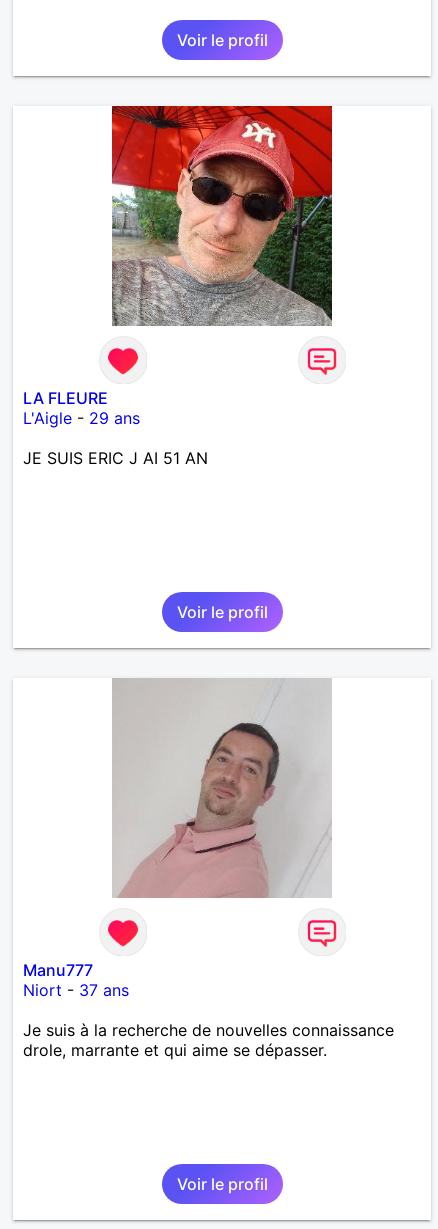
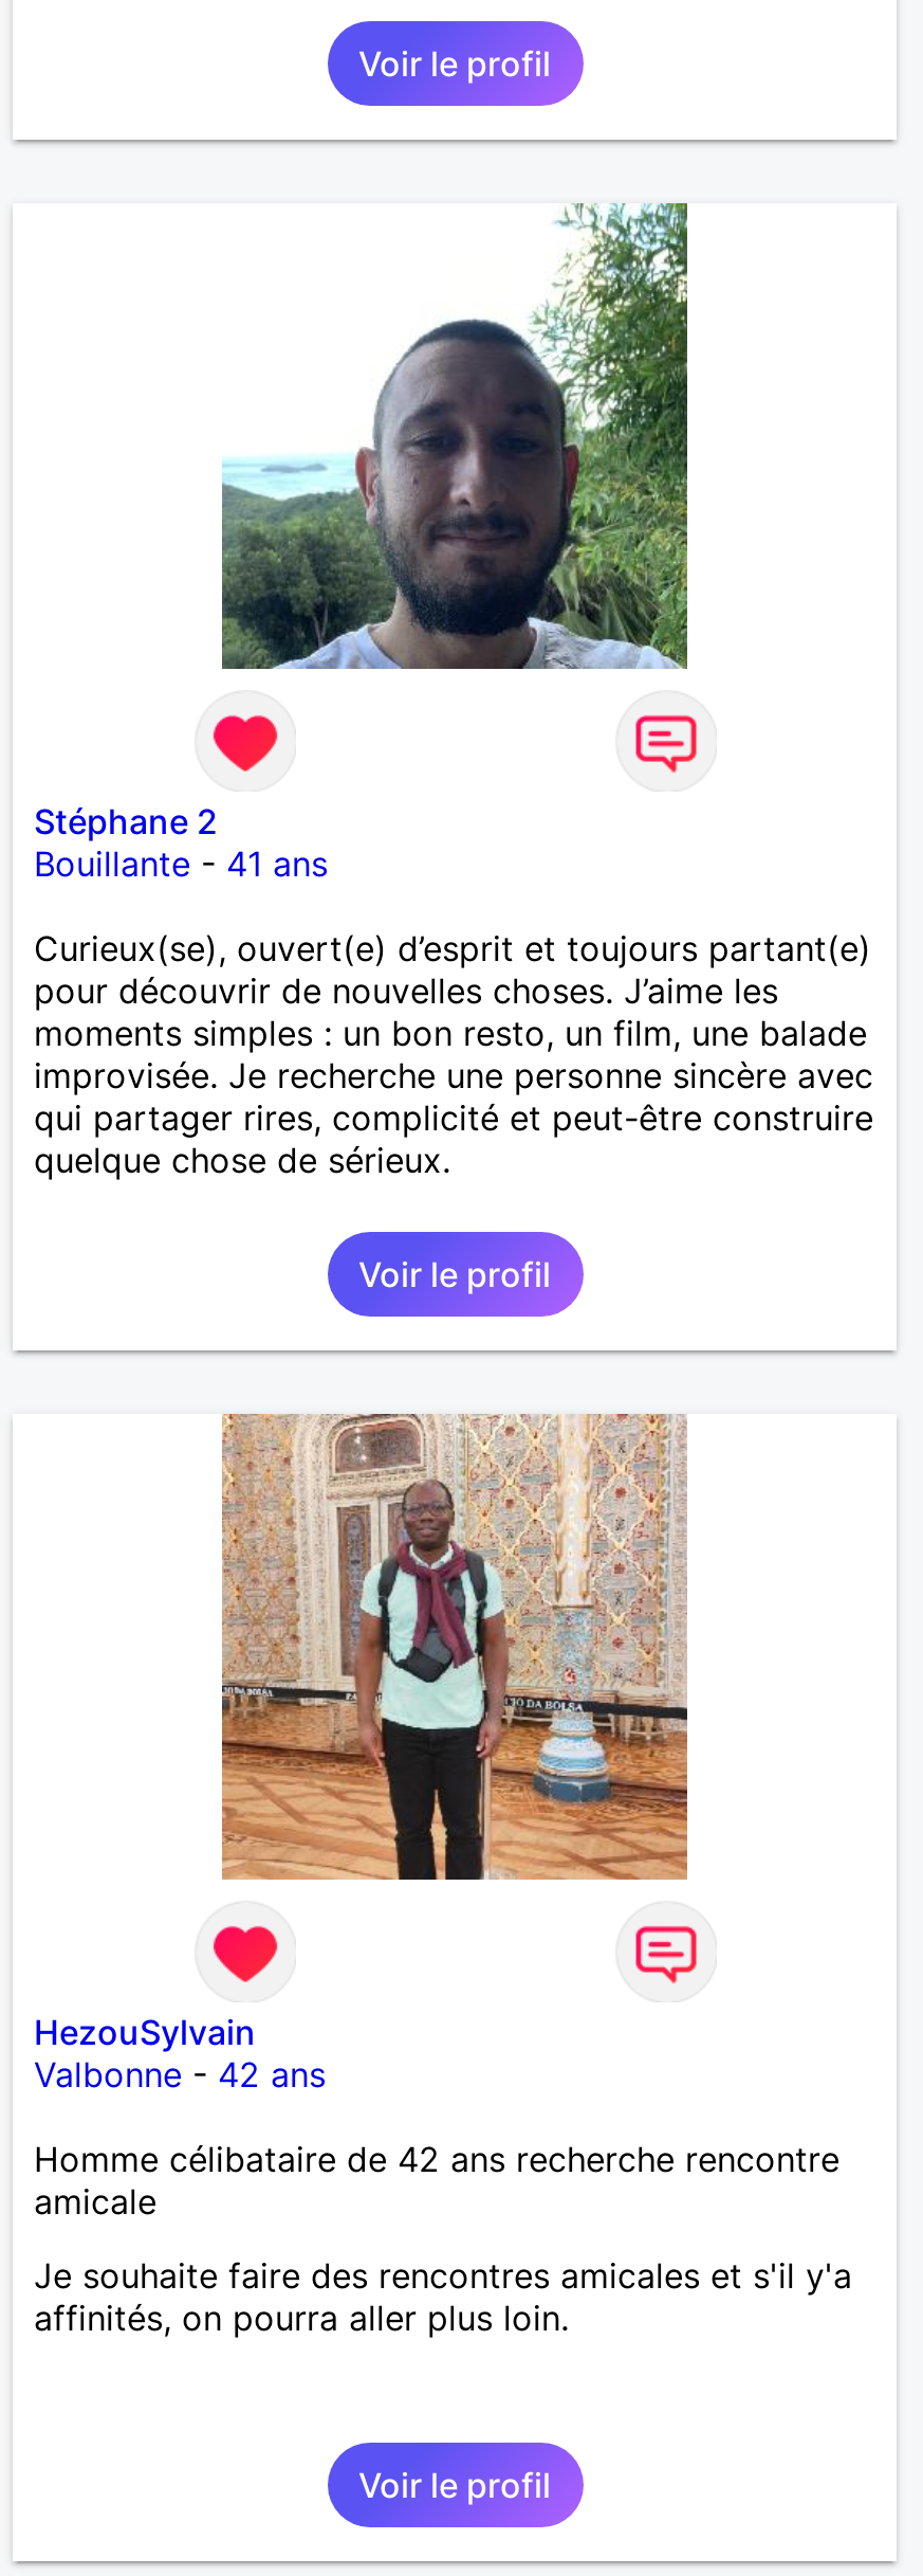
- [image]
+ [image]

- LA FLEURE
- L'Aigle - 29 ans
+ Stéphane 2
+ Bouillante - 41 ans

- JE SUIS ERIC J AI 51 AN
+ Curieux(se), ouvert(e) d’esprit et toujours partant(e)
+ pour découvrir de nouvelles choses. J’aime les
+ moments simples : un bon resto, un film, une balade
+ improvisée. Je recherche une personne sincère avec
+ qui partager rires, complicité et peut-être construire
+ quelque chose de sérieux.

- [image]
+ [image]

- Manu777
- Niort - 37 ans
- Je suis à la recherche de nouvelles connaissance
- drole, marrante et qui aime se dépasser.
+ HezouSylvain
+ Valbonne - 42 ans
+ Homme célibataire de 42 ans recherche rencontre
+ amicale
+ Je souhaite faire des rencontres amicales et s'il y'a
+ affinités, on pourra aller plus loin.
